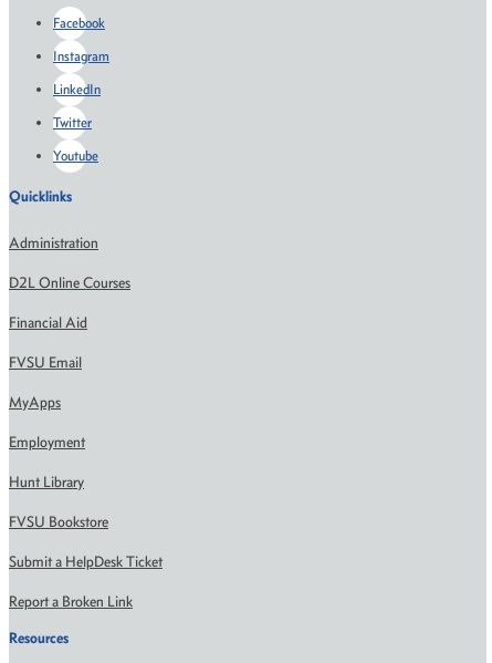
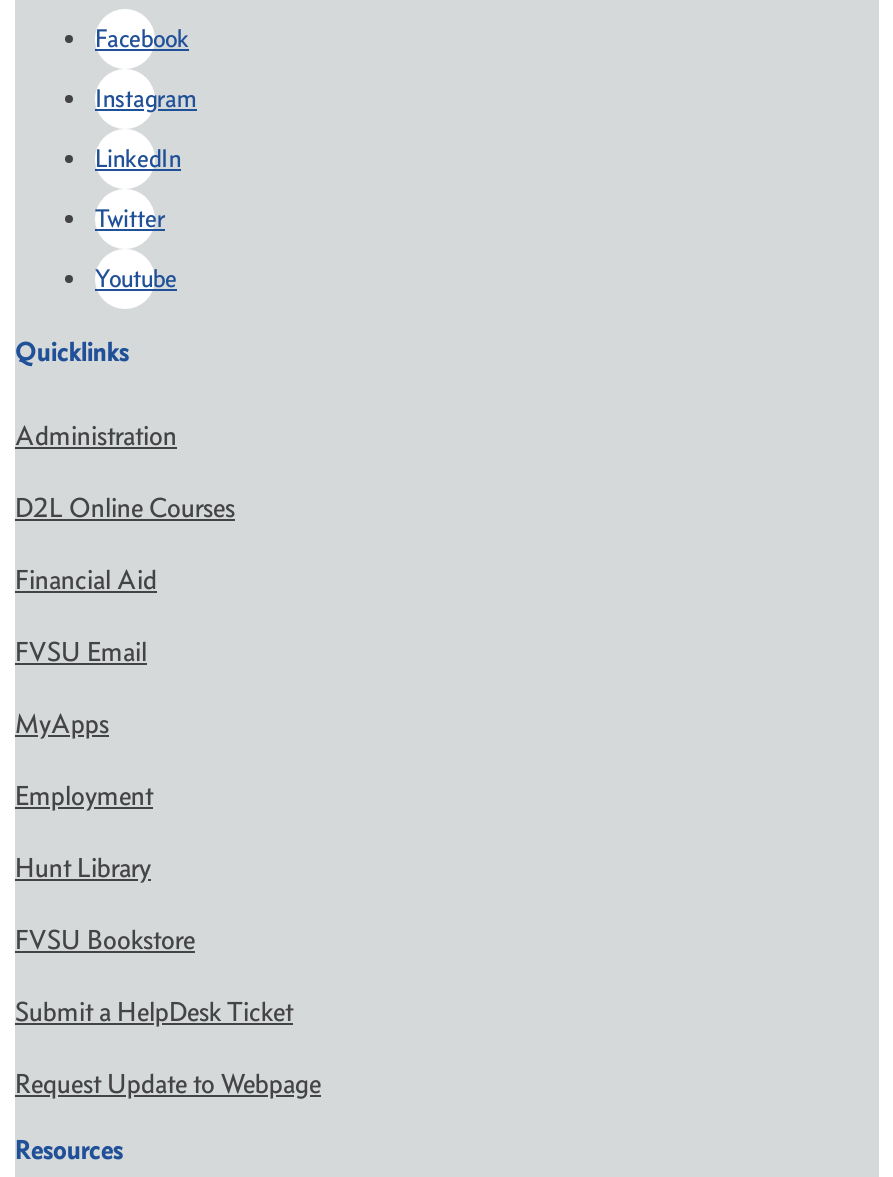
- Report a Broken Link
+ Request Update to Webpage
